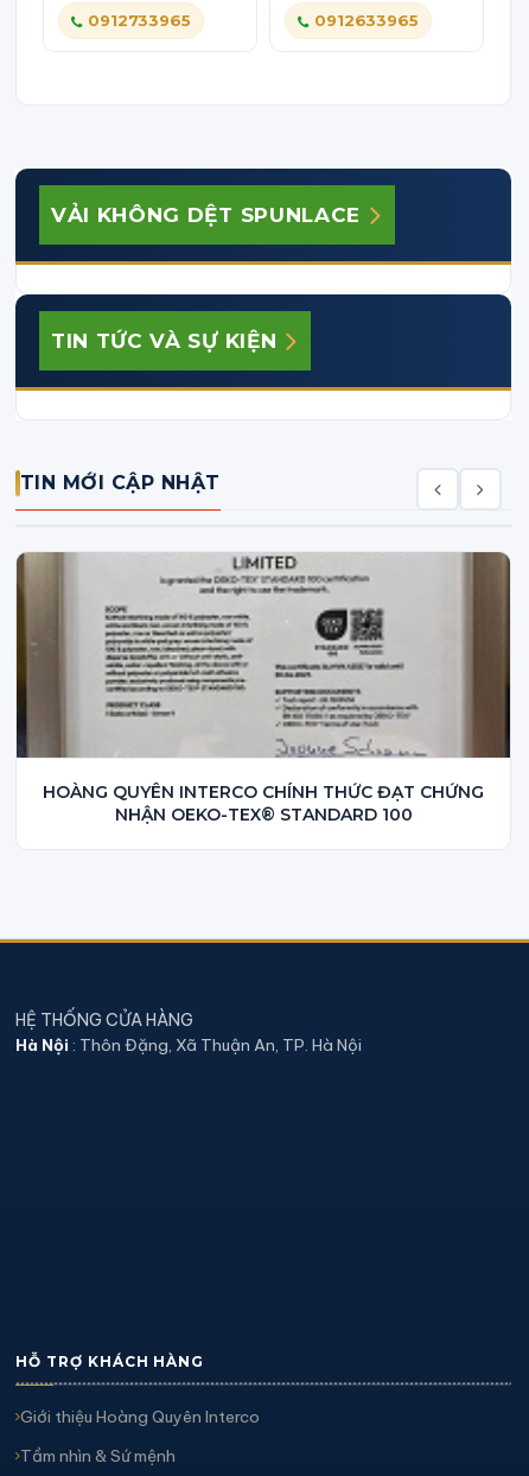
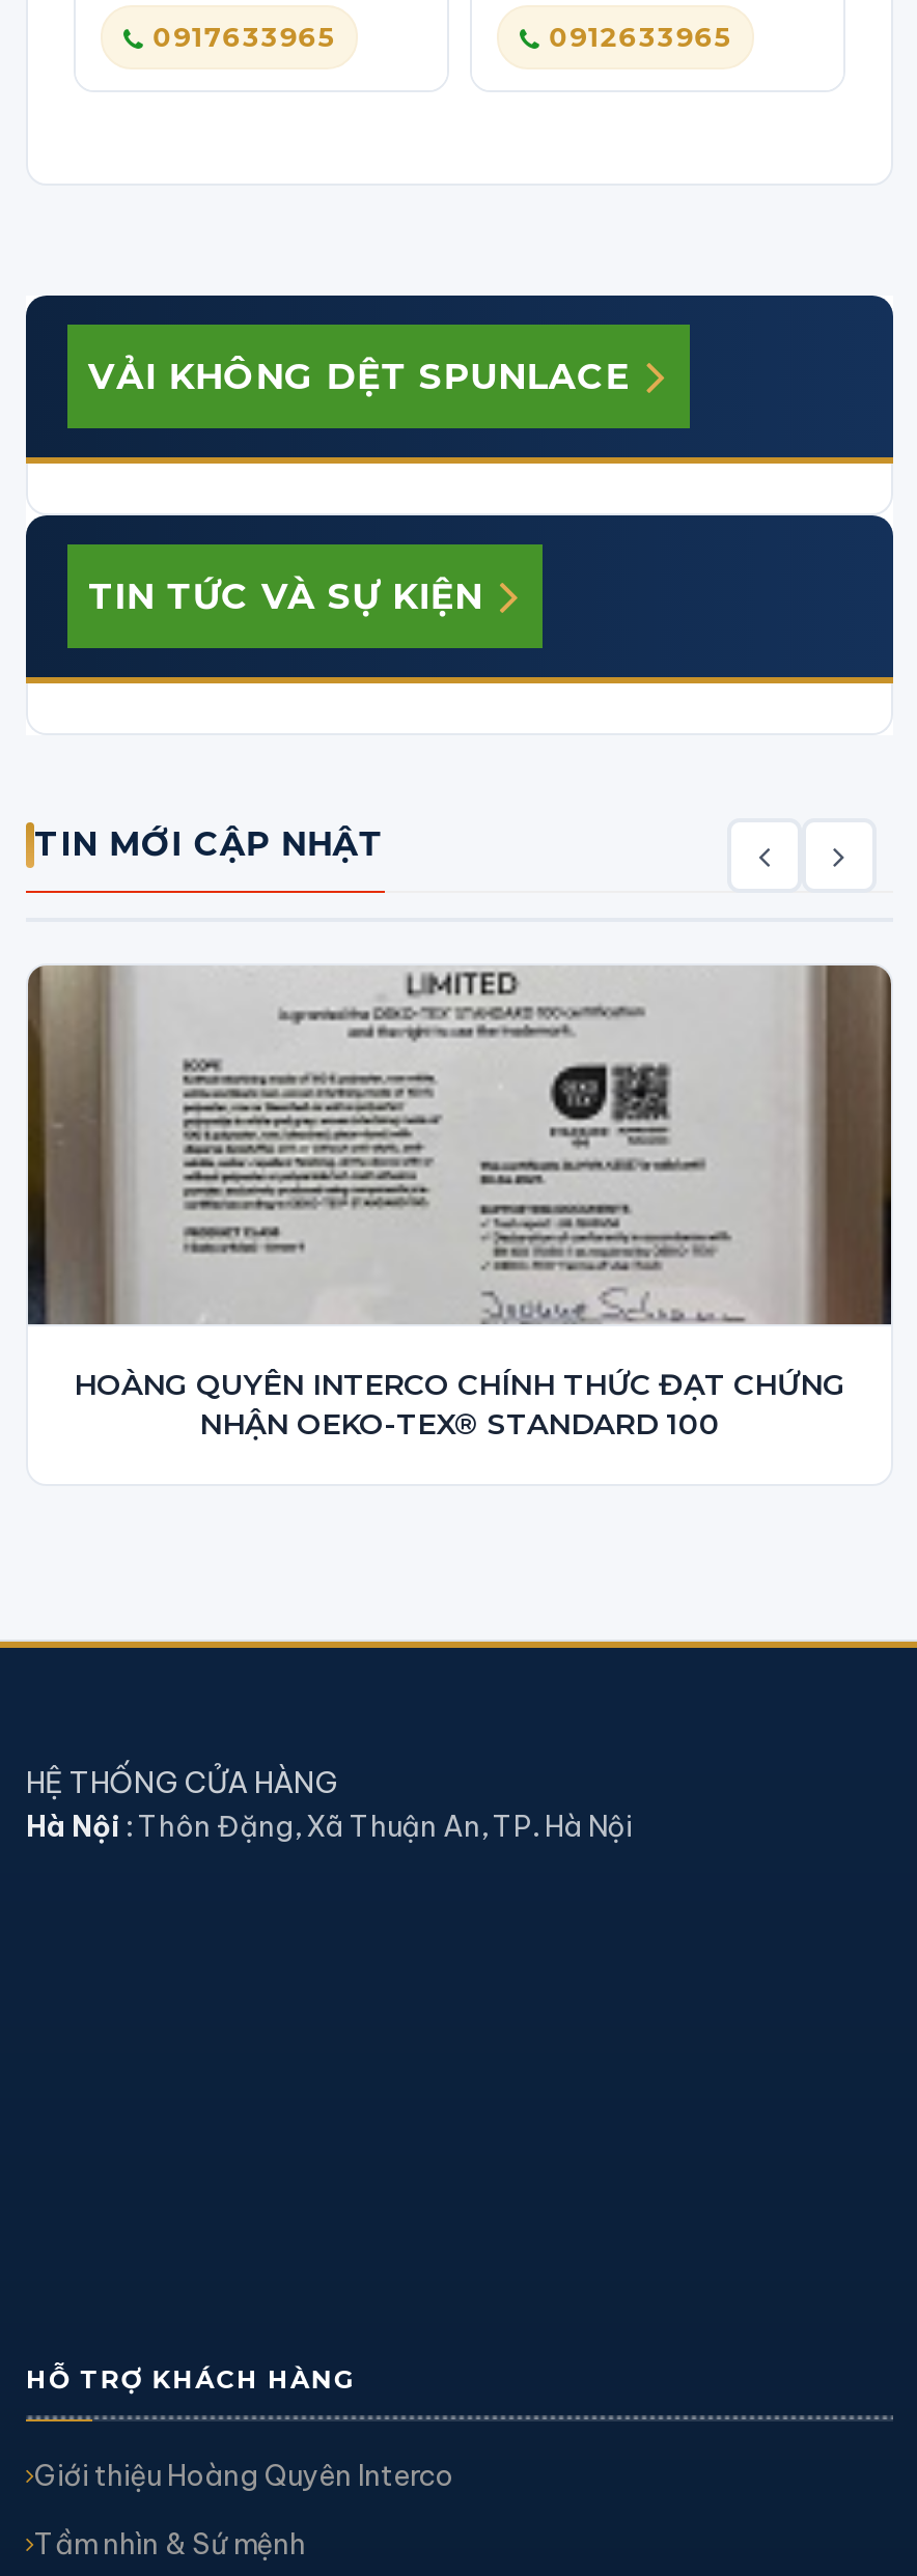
- 0912733965
+ 0917633965
